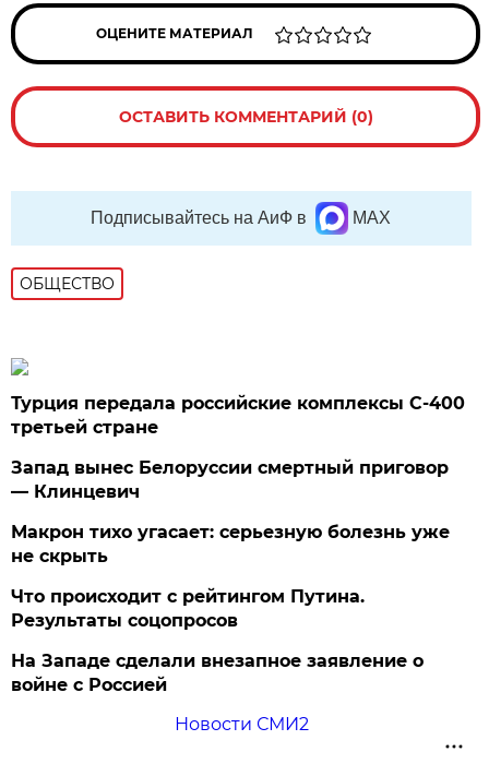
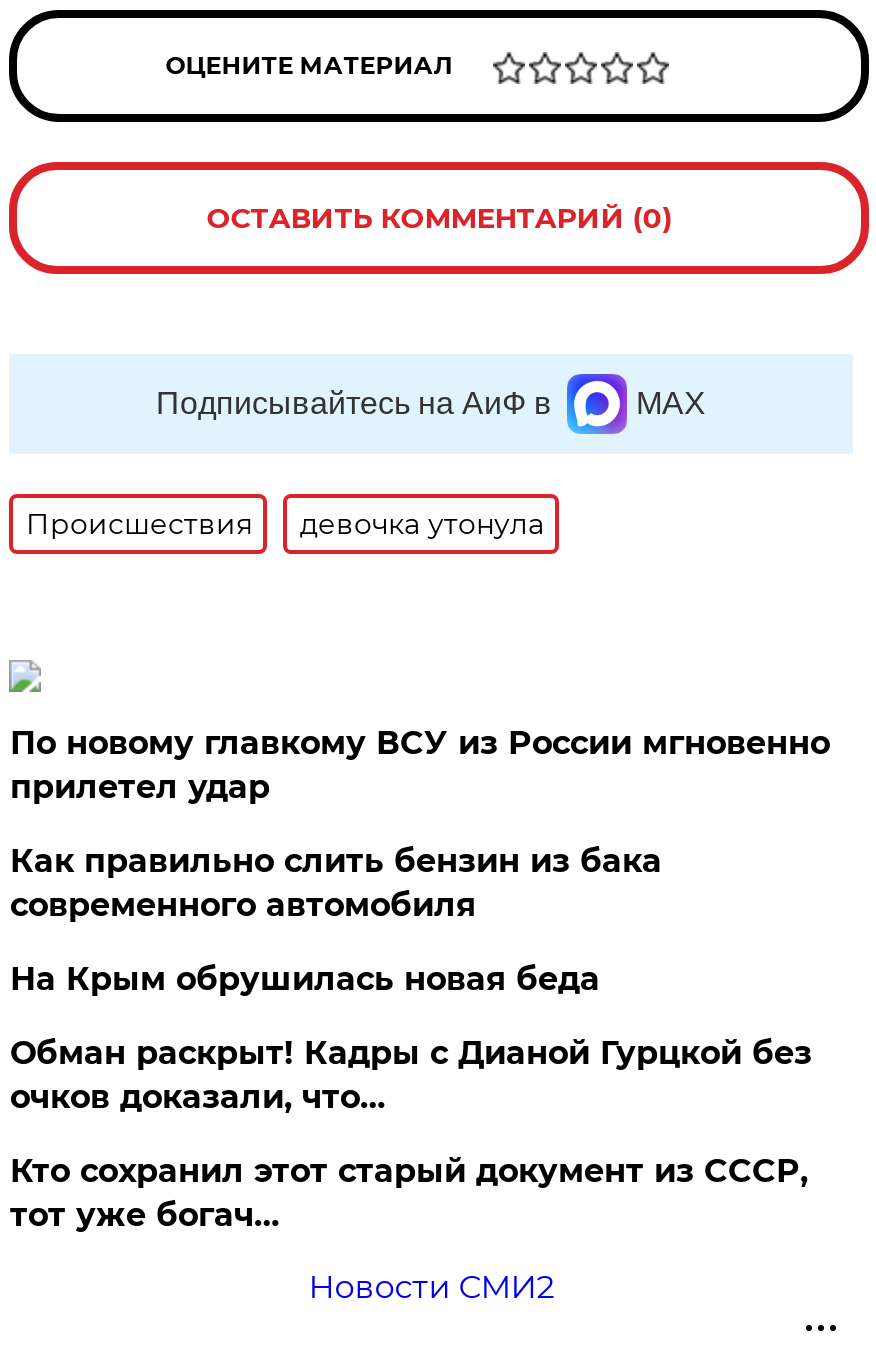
- ОБЩЕСТВО
+ Происшествия
+ девочка утонула

- Турция передала российские комплексы С-400
- третьей стране
+ По новому главкому ВСУ из России мгновенно
+ прилетел удар

- Запад вынес Белоруссии смертный приговор
- — Клинцевич
+ Как правильно слить бензин из бака
+ современного автомобиля

- Макрон тихо угасает: серьезную болезнь уже
- не скрыть
+ На Крым обрушилась новая беда

- Что происходит с рейтингом Путина.
- Результаты соцопросов
+ Обман раскрыт! Кадры с Дианой Гурцкой без
+ очков доказали, что…

- На Западе сделали внезапное заявление о
- войне с Россией
+ Кто сохранил этот старый документ из СССР,
+ тот уже богач…
